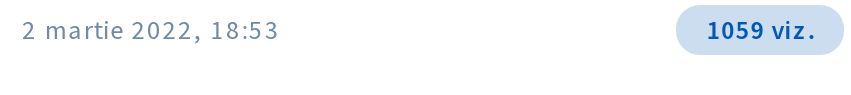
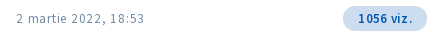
- 1059 viz.
+ 1056 viz.
